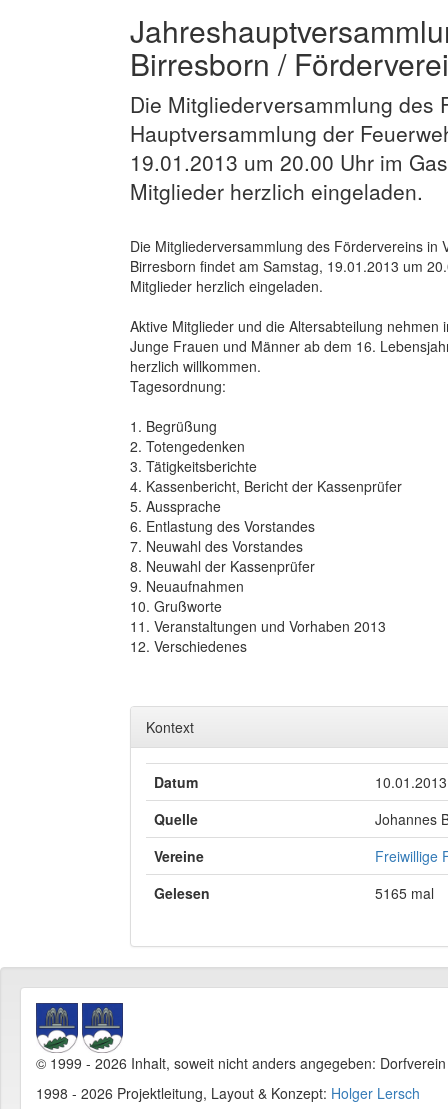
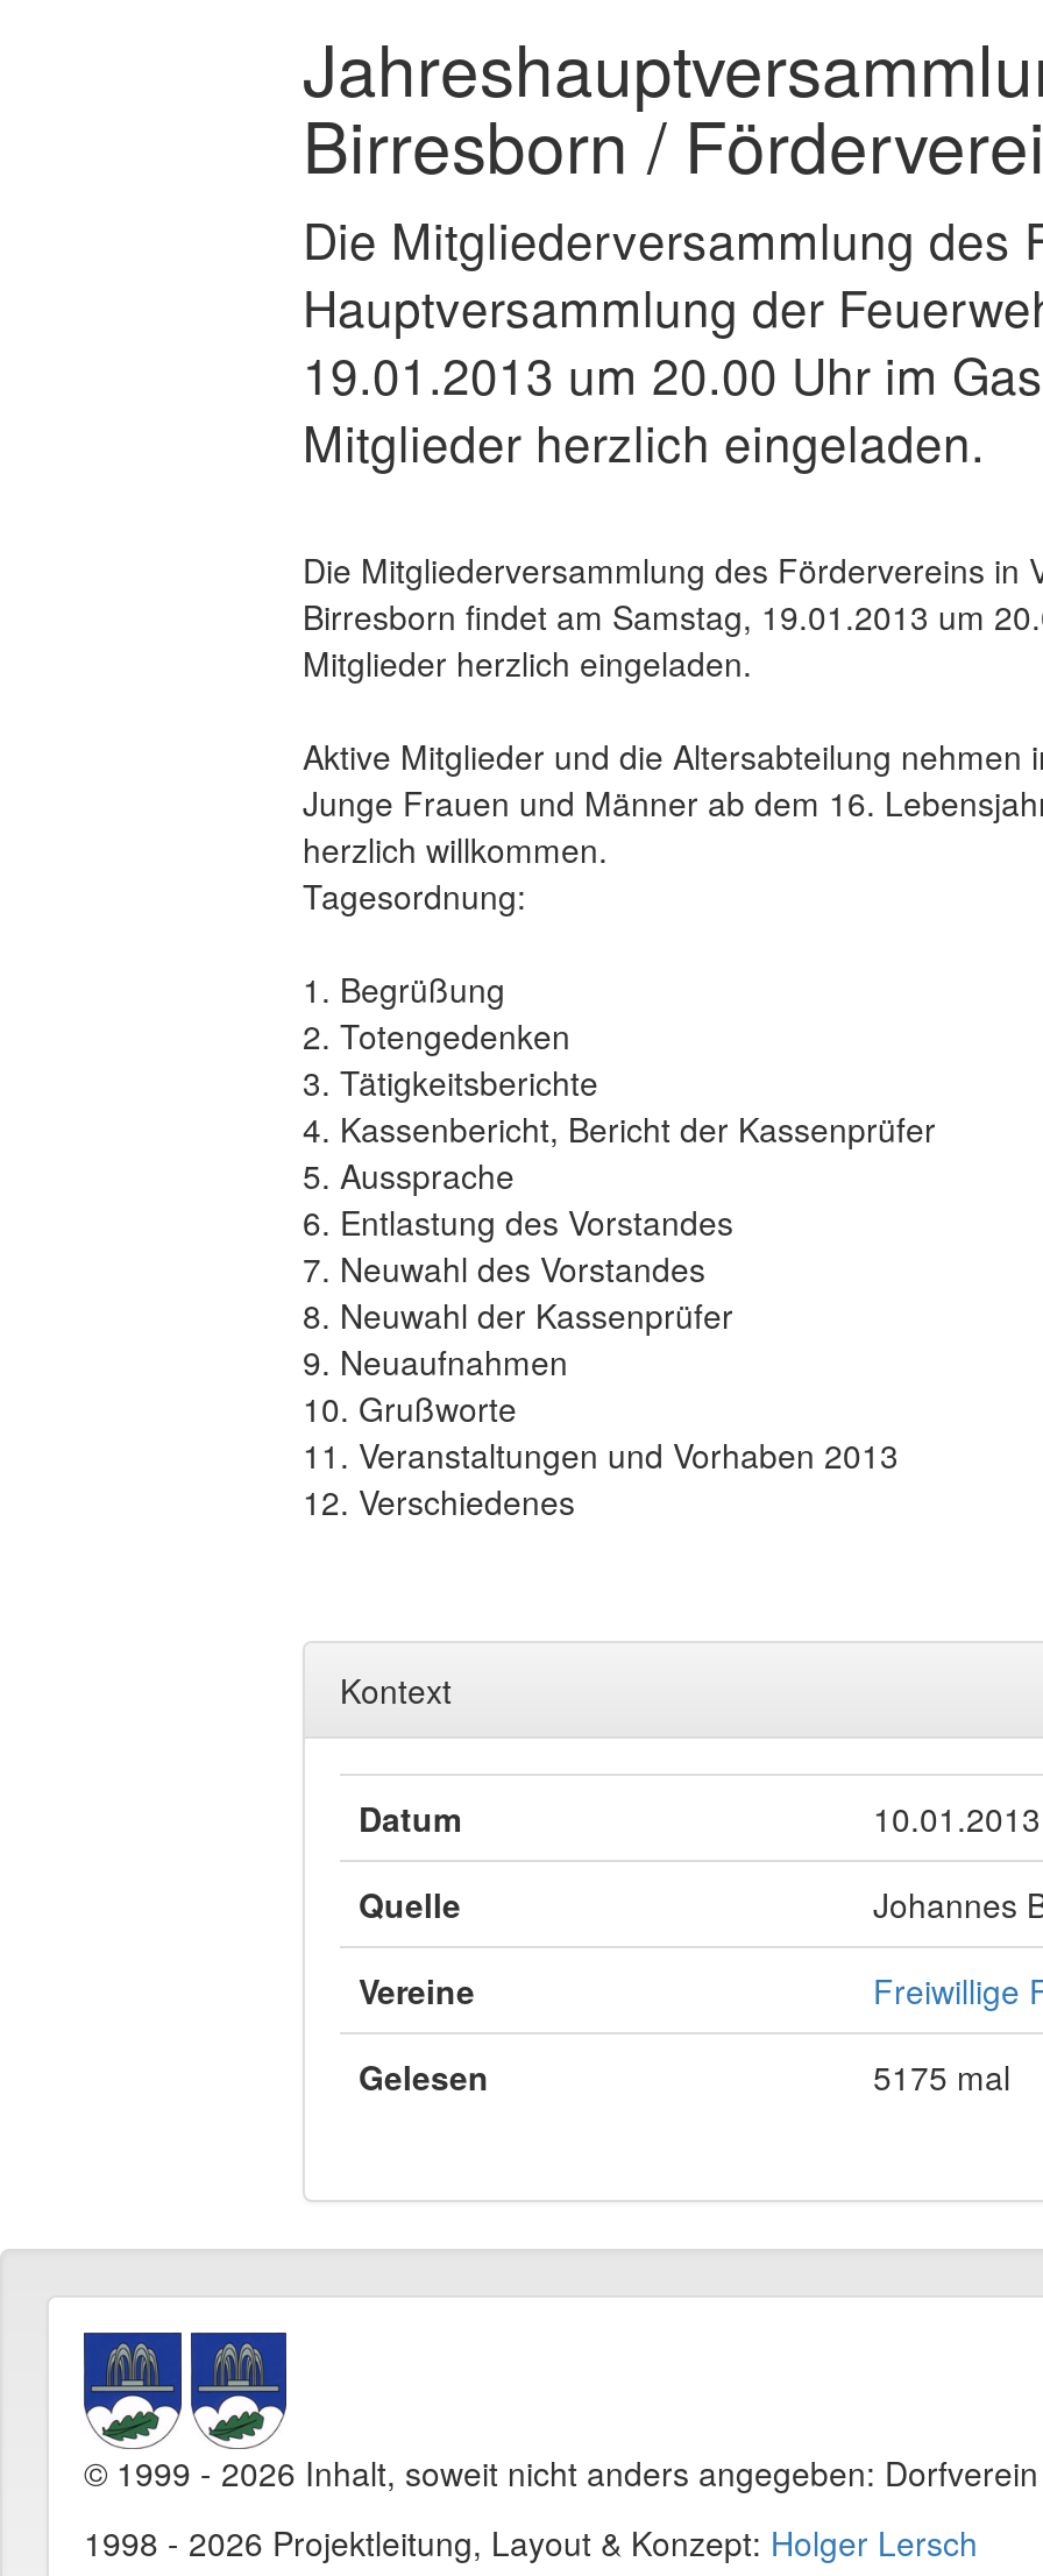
- 5165 mal
+ 5175 mal
